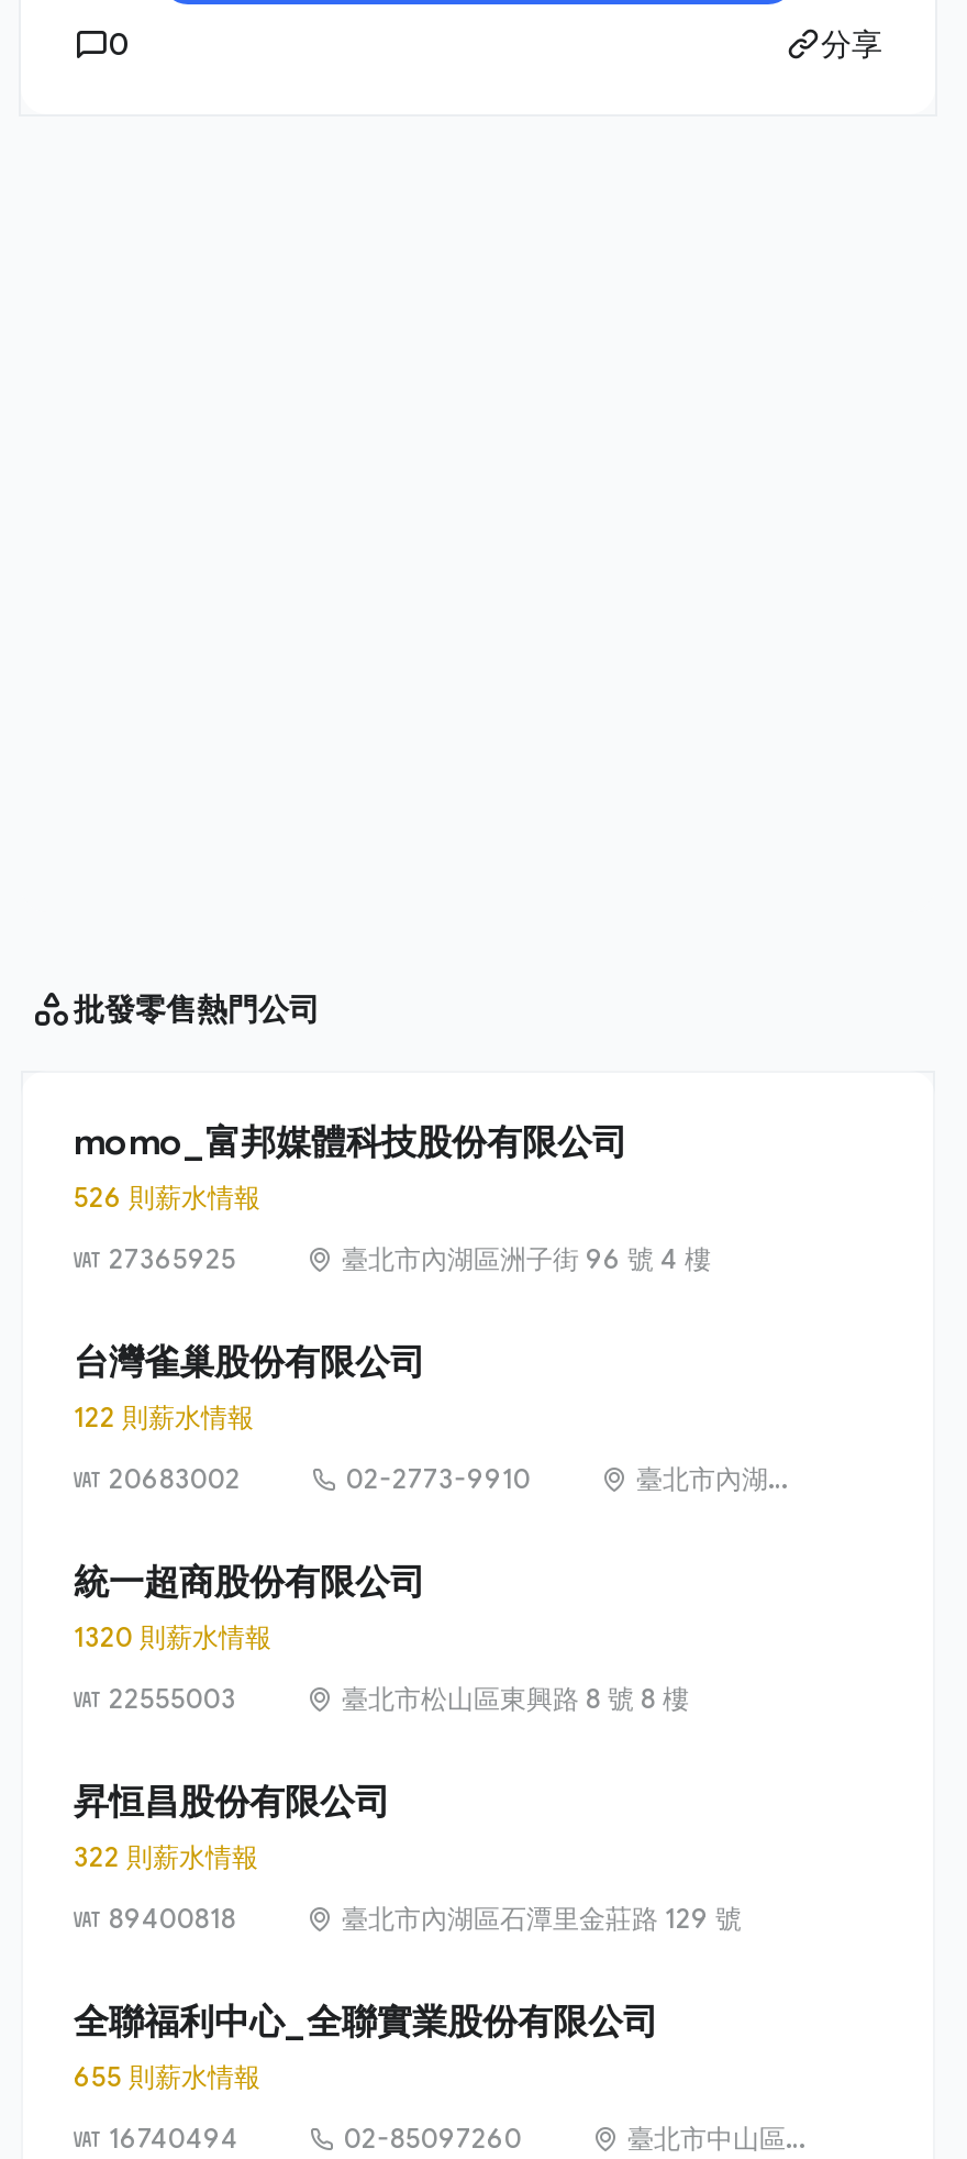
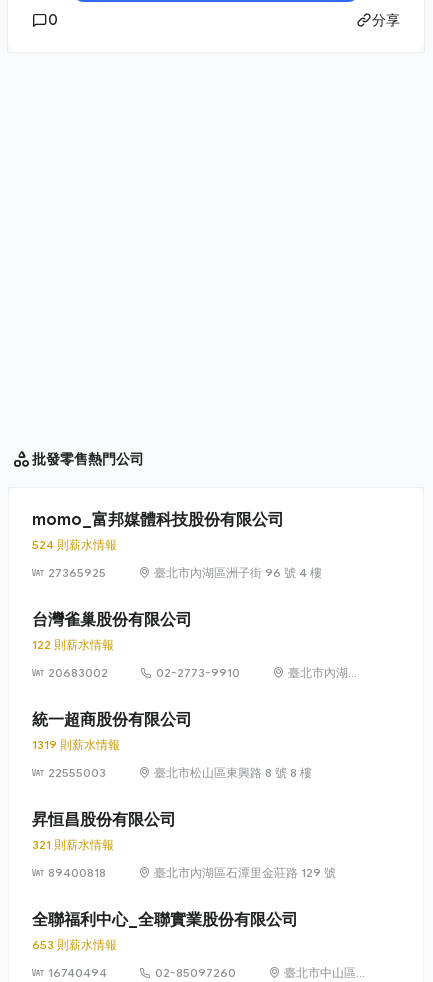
- 526 則薪水情報
+ 524 則薪水情報

- 1320 則薪水情報
+ 1319 則薪水情報

- 322 則薪水情報
+ 321 則薪水情報

- 655 則薪水情報
+ 653 則薪水情報
